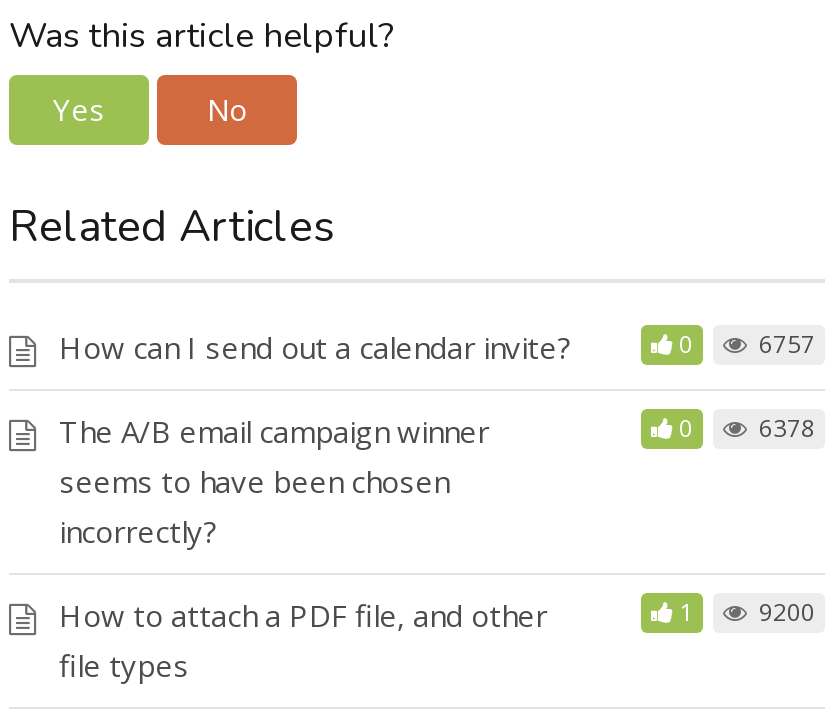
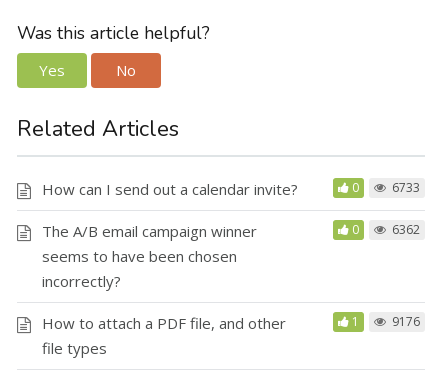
- 0 6757
+ 0 6733

- 0 6378
+ 0 6362

- 1 9200
+ 1 9176
